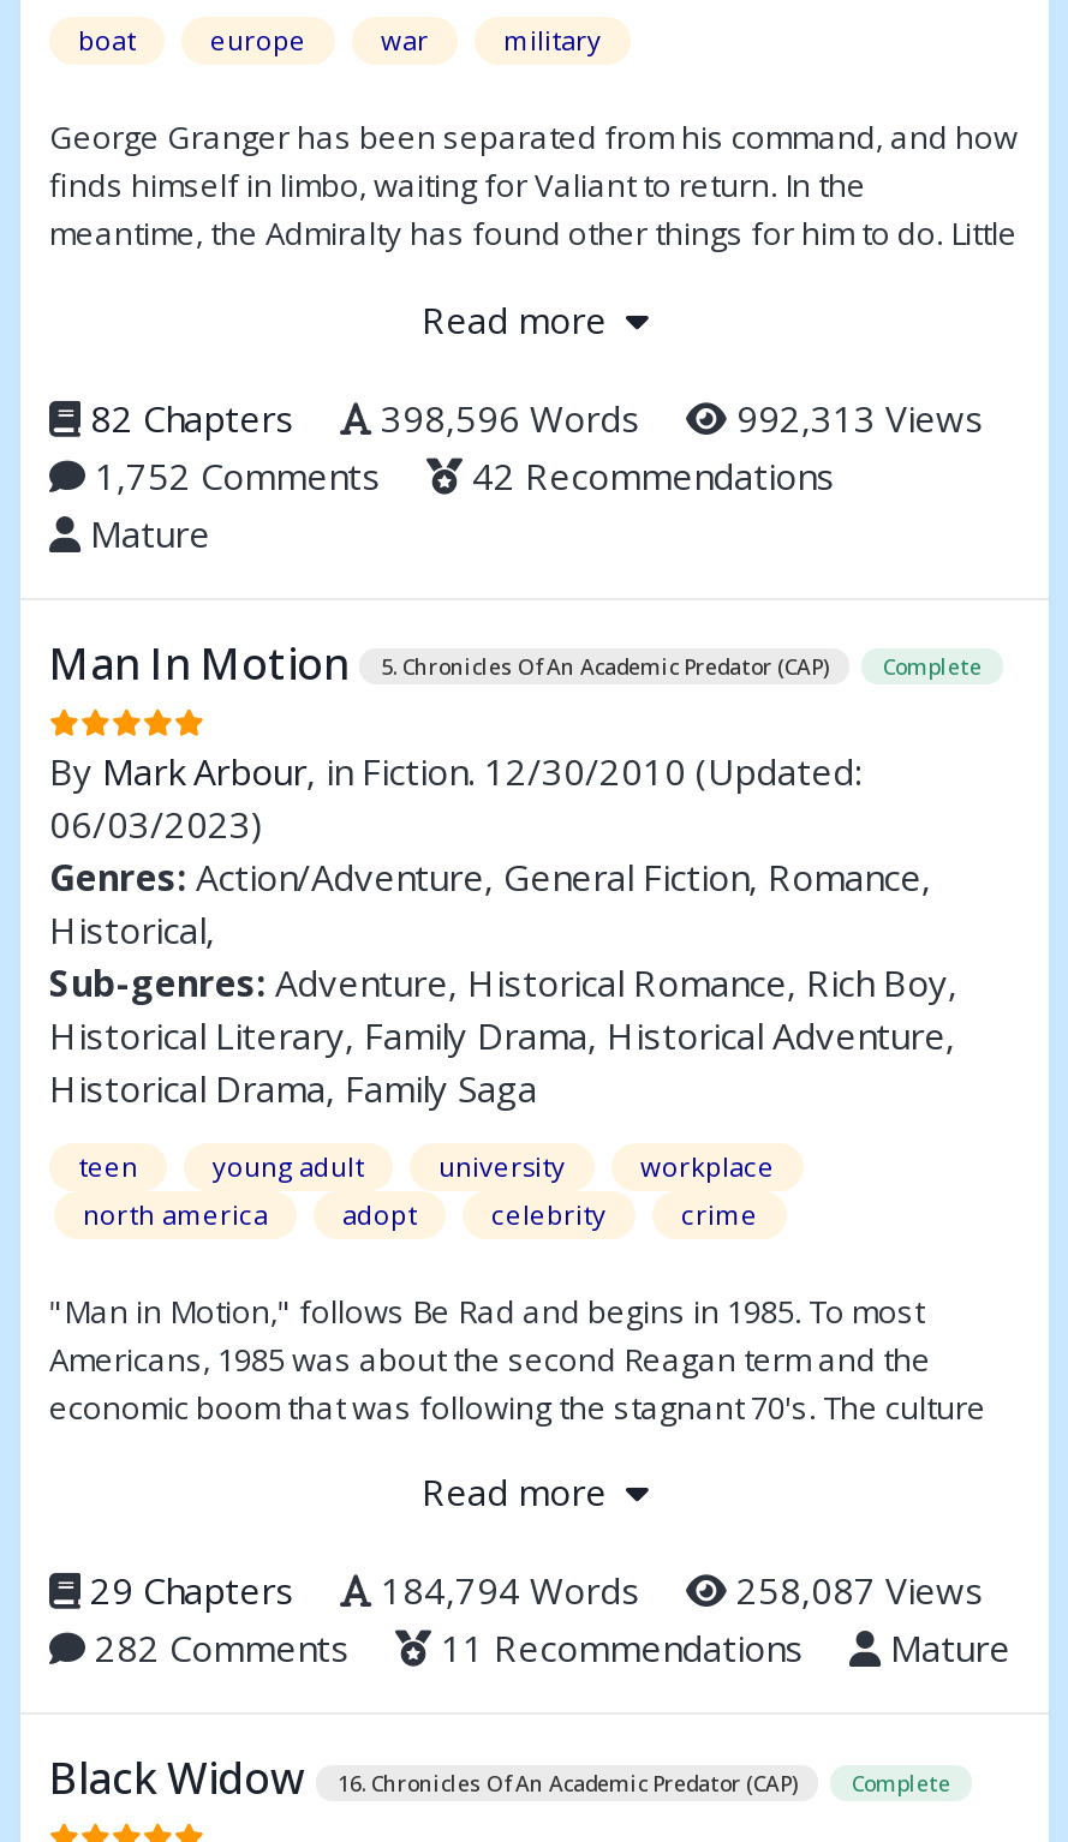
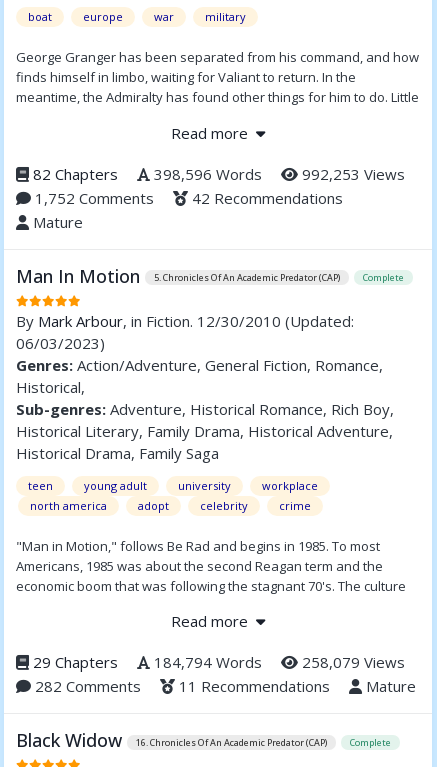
- 82 Chapters 398,596 Words 992,313 Views
+ 82 Chapters 398,596 Words 992,253 Views

- 29 Chapters 184,794 Words 258,087 Views
+ 29 Chapters 184,794 Words 258,079 Views
